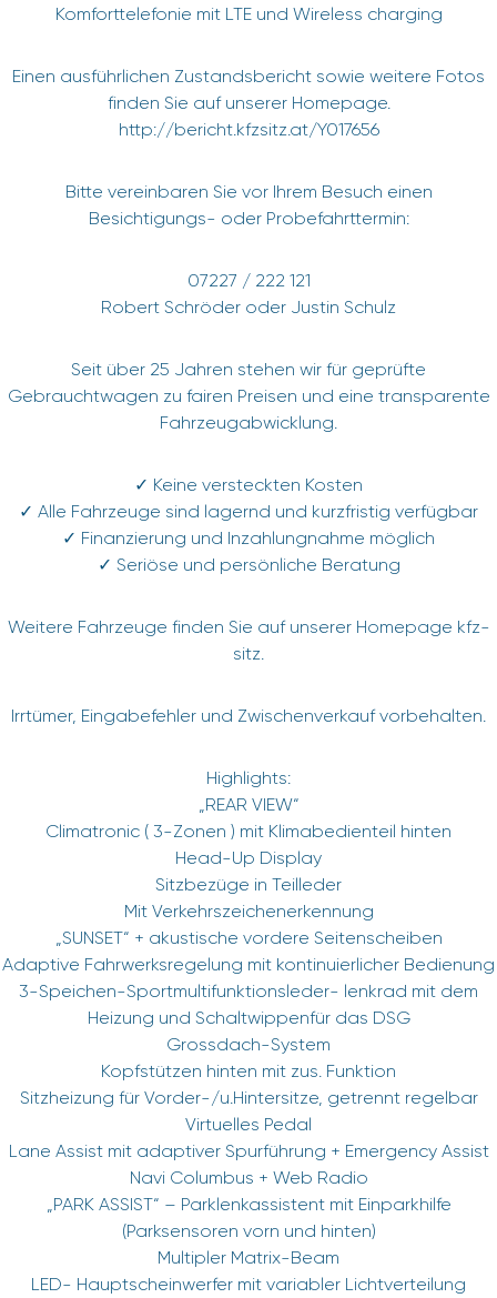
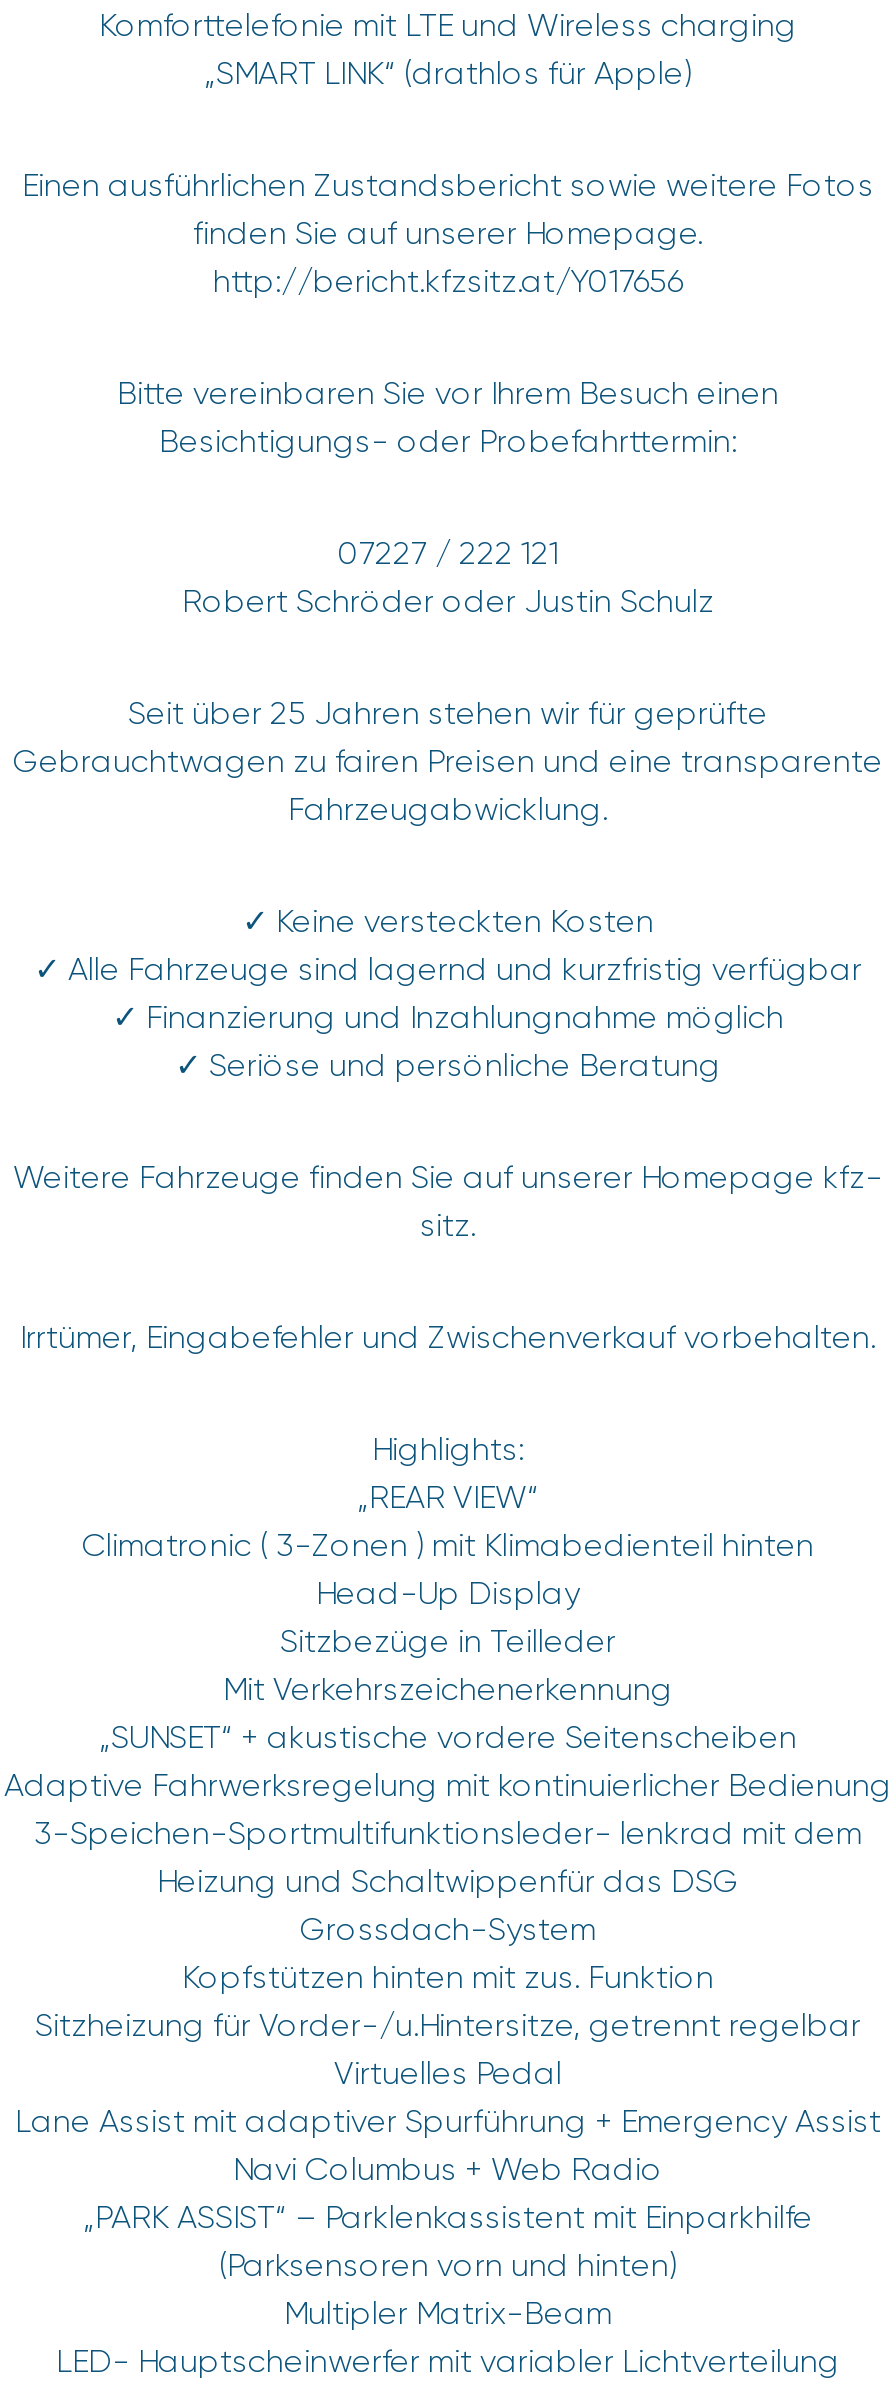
+ „SMART LINK“ (drathlos für Apple)
